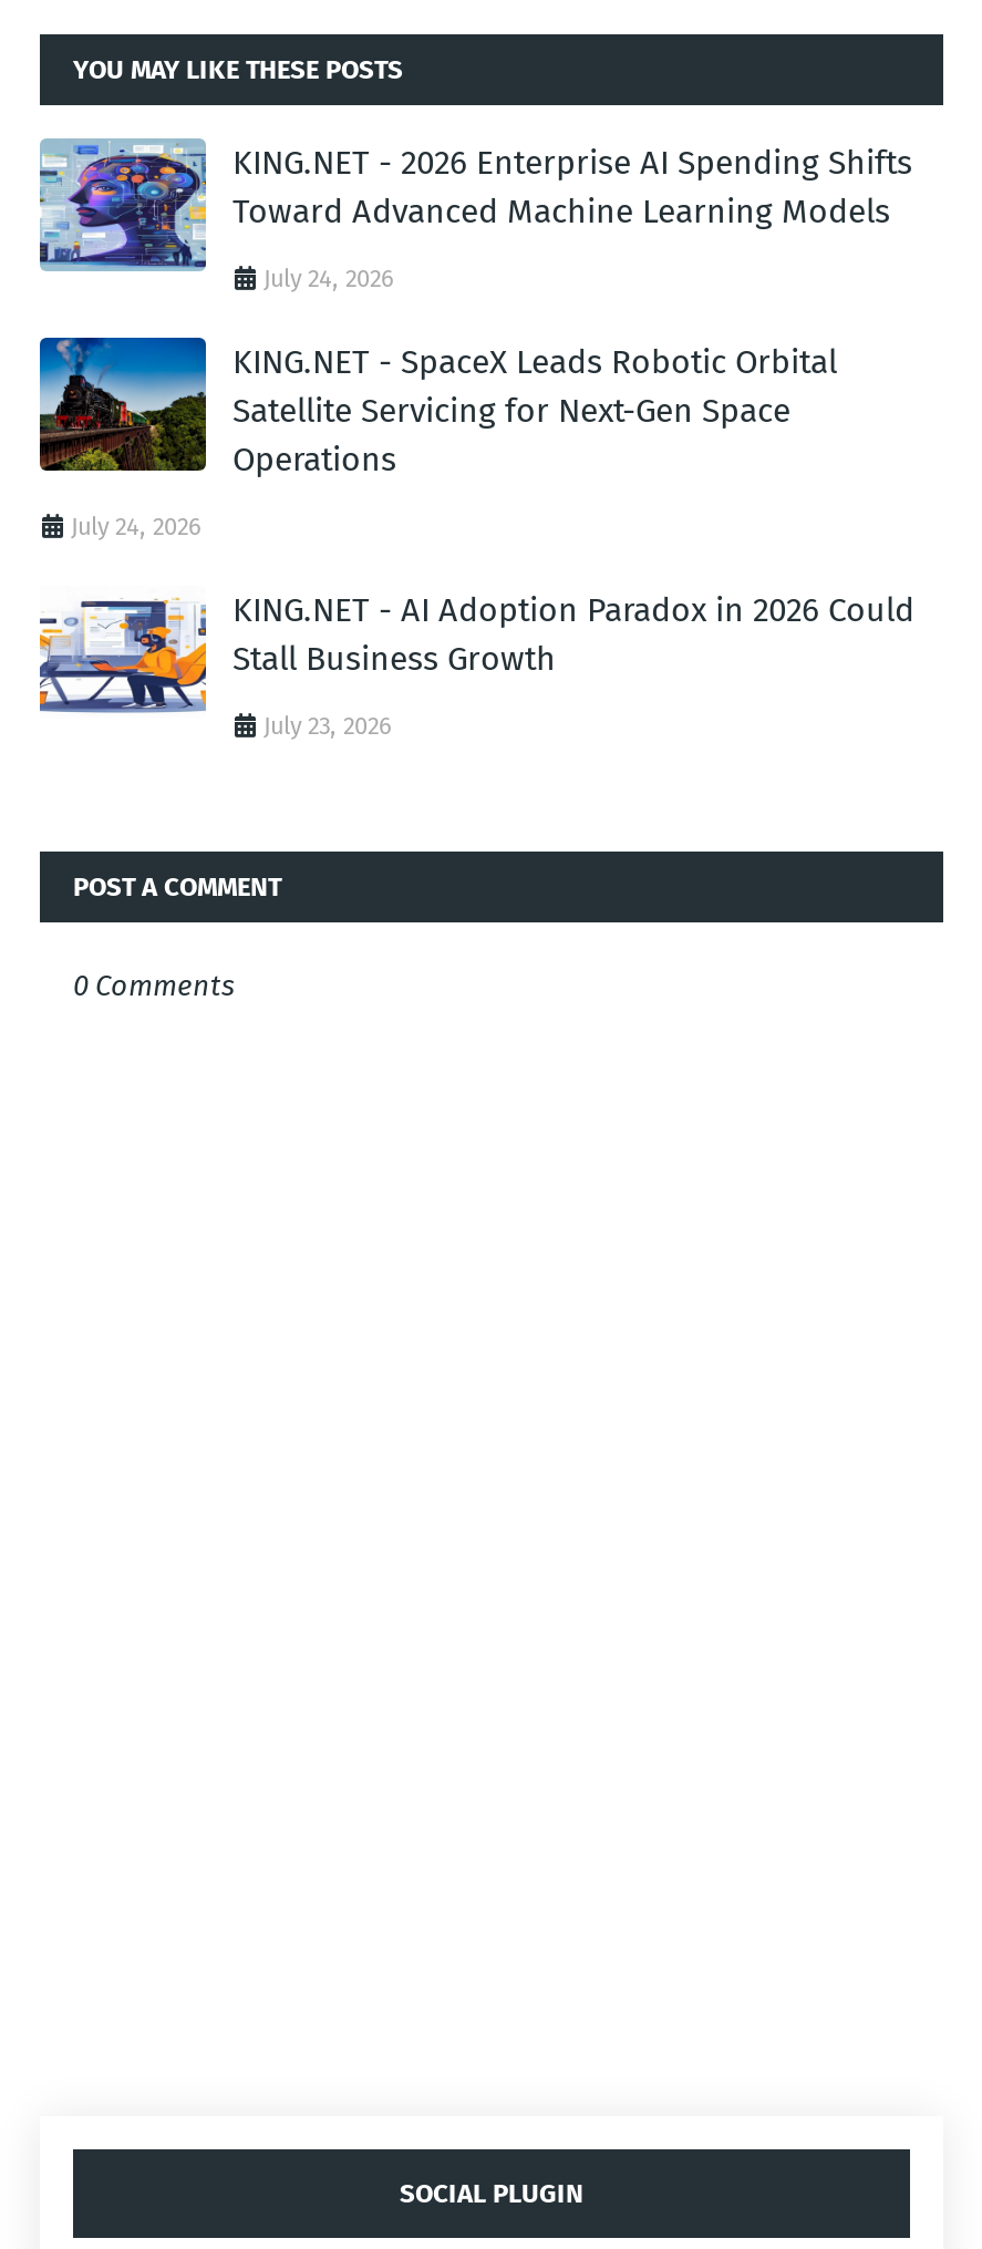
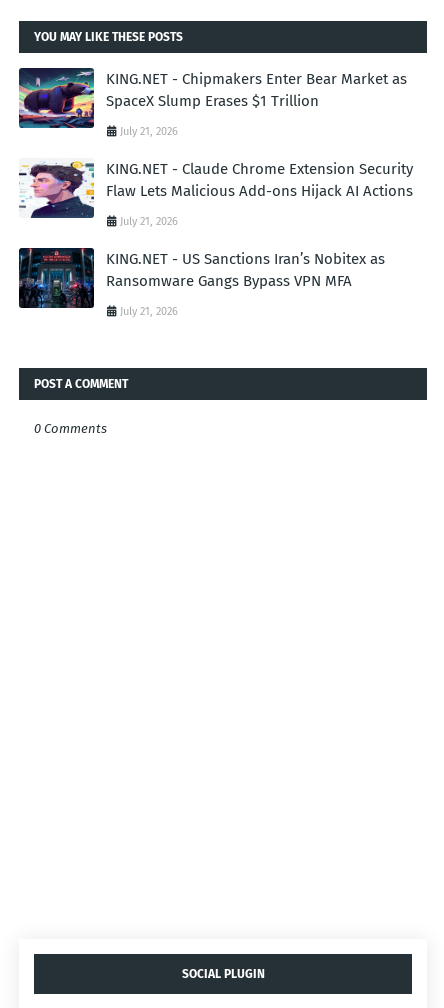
- [image]
- KING.NET - 2026 Enterprise AI Spending Shifts
- Toward Advanced Machine Learning Models
+ [image]
+ KING.NET - Chipmakers Enter Bear Market as
+ SpaceX Slump Erases $1 Trillion

- July 24, 2026
+ July 21, 2026

- [image]
- KING.NET - SpaceX Leads Robotic Orbital
- Satellite Servicing for Next-Gen Space
- Operations
+ [image]
+ KING.NET - Claude Chrome Extension Security
+ Flaw Lets Malicious Add-ons Hijack AI Actions

- July 24, 2026
+ July 21, 2026

- [image]
- KING.NET - AI Adoption Paradox in 2026 Could
- Stall Business Growth
+ [image]
+ KING.NET - US Sanctions Iran’s Nobitex as
+ Ransomware Gangs Bypass VPN MFA

- July 23, 2026
+ July 21, 2026
